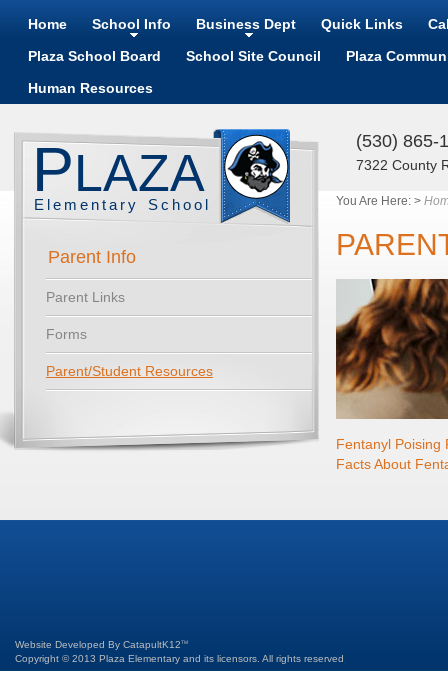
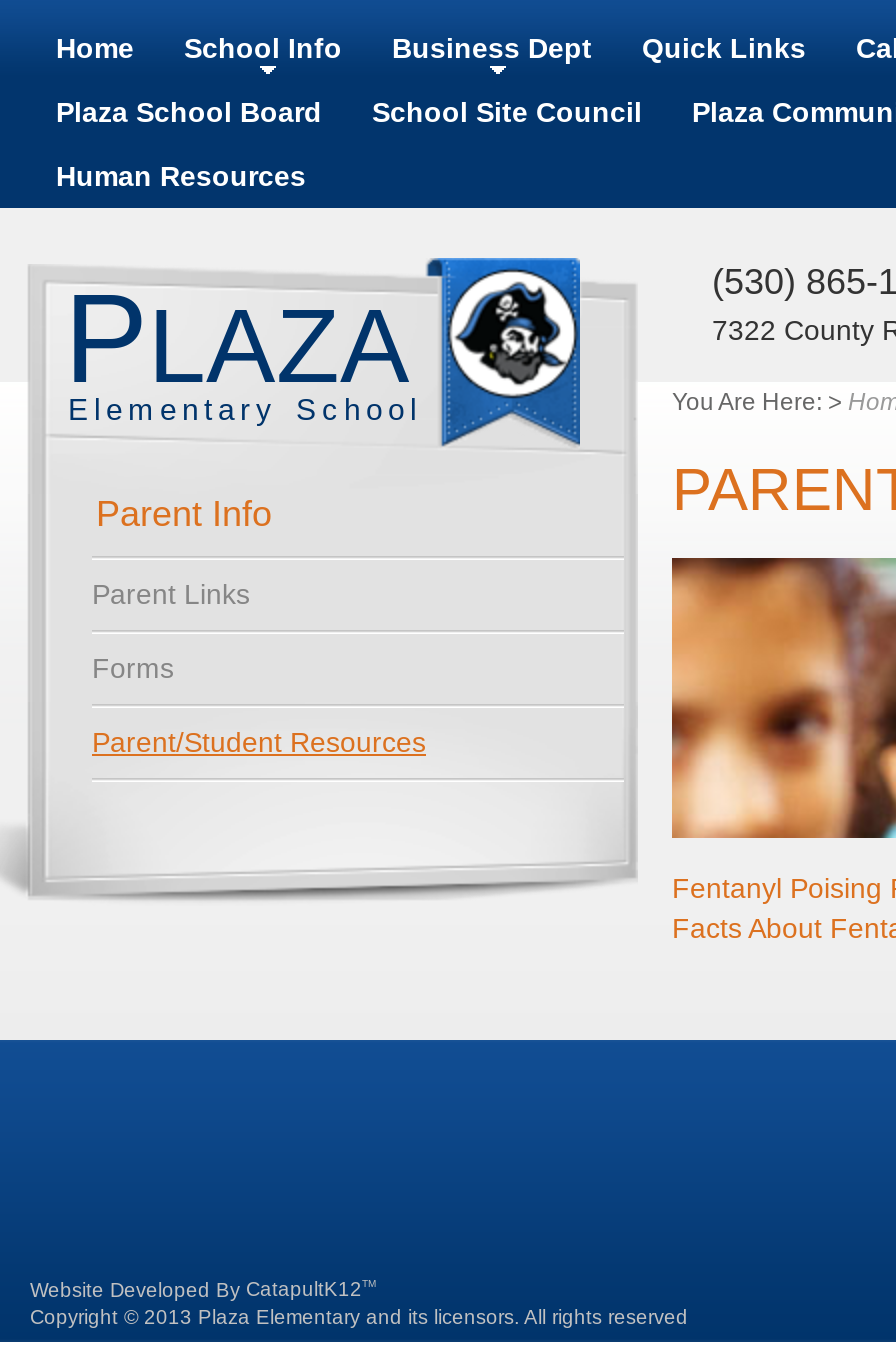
- [image]
+ [image]
